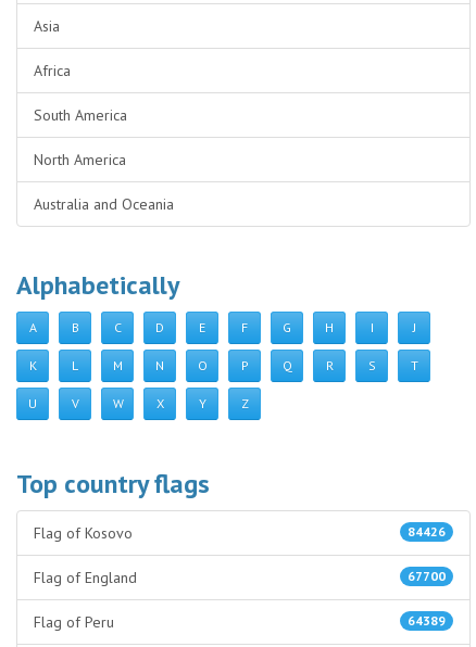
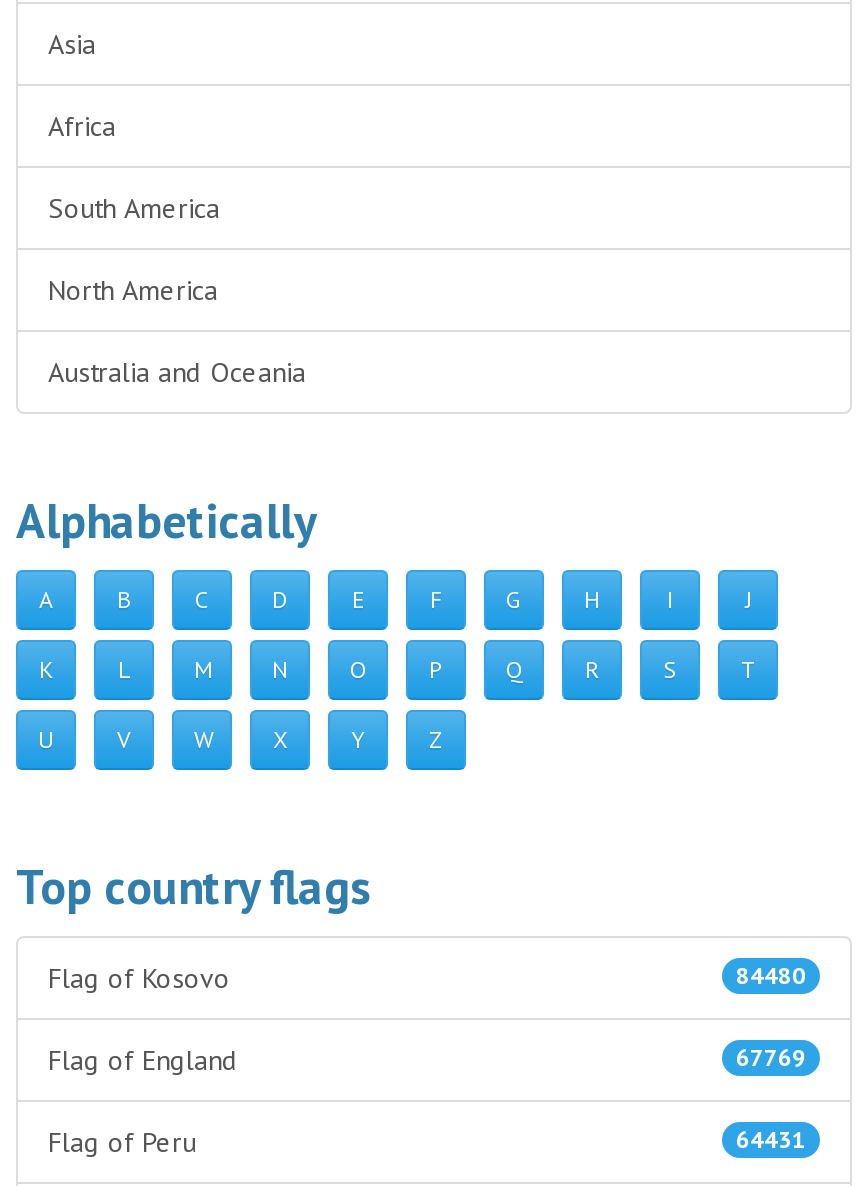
- 84426
+ 84480

- 67700
+ 67769

- 64389
+ 64431
